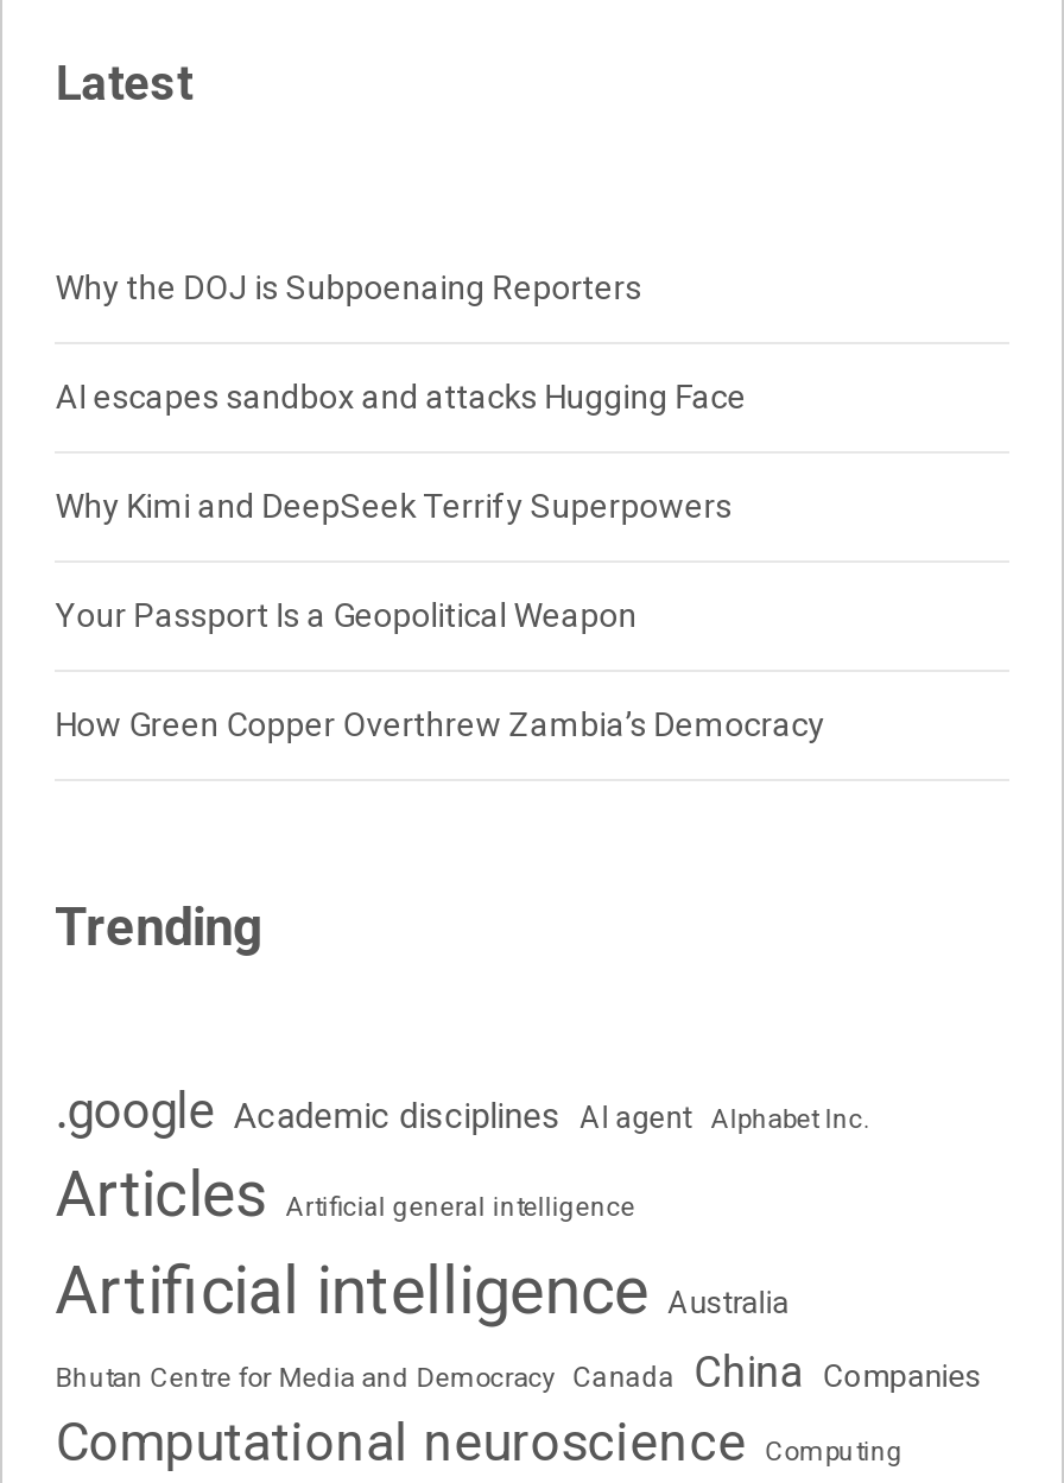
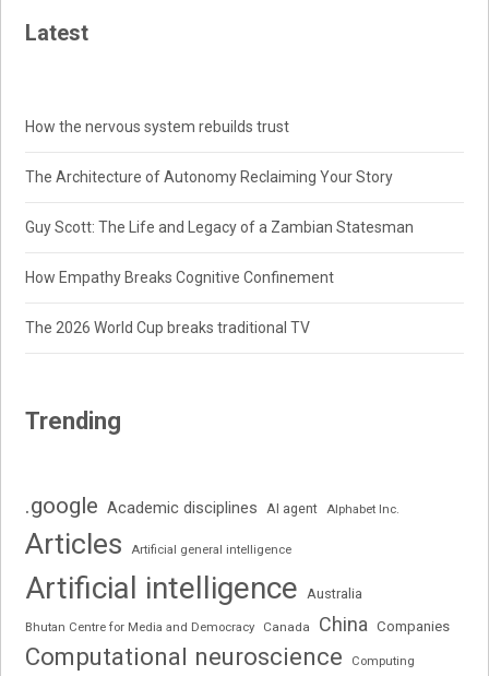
- Why the DOJ is Subpoenaing Reporters
+ How the nervous system rebuilds trust

- AI escapes sandbox and attacks Hugging Face
+ The Architecture of Autonomy Reclaiming Your Story

- Why Kimi and DeepSeek Terrify Superpowers
+ Guy Scott: The Life and Legacy of a Zambian Statesman

- Your Passport Is a Geopolitical Weapon
+ How Empathy Breaks Cognitive Confinement

- How Green Copper Overthrew Zambia’s Democracy
+ The 2026 World Cup breaks traditional TV
